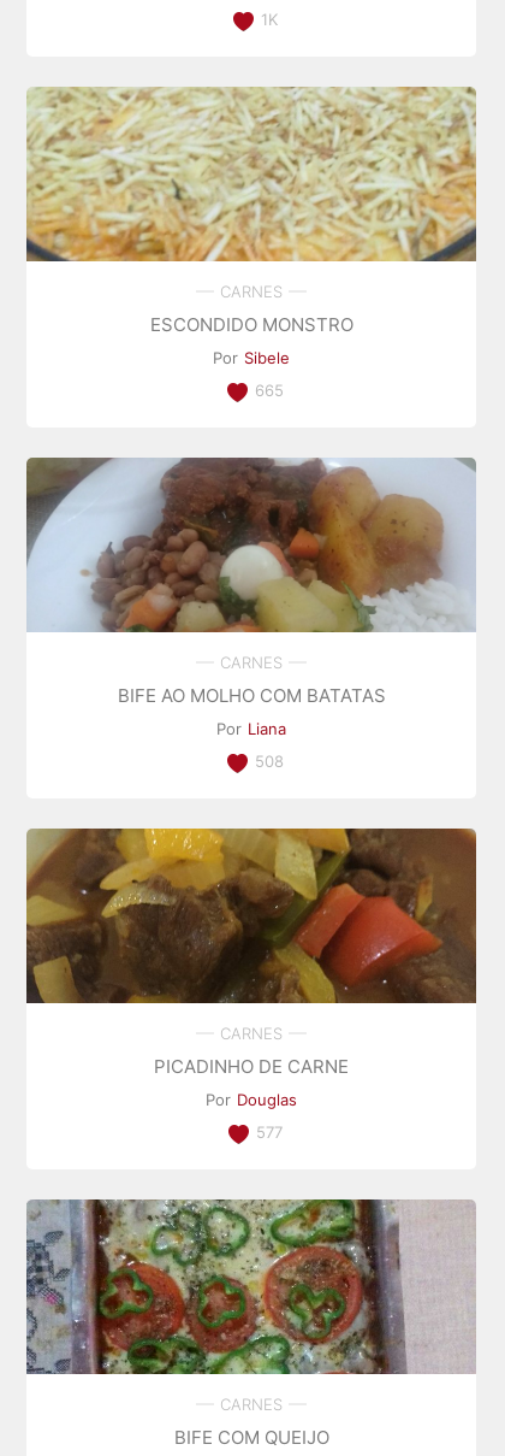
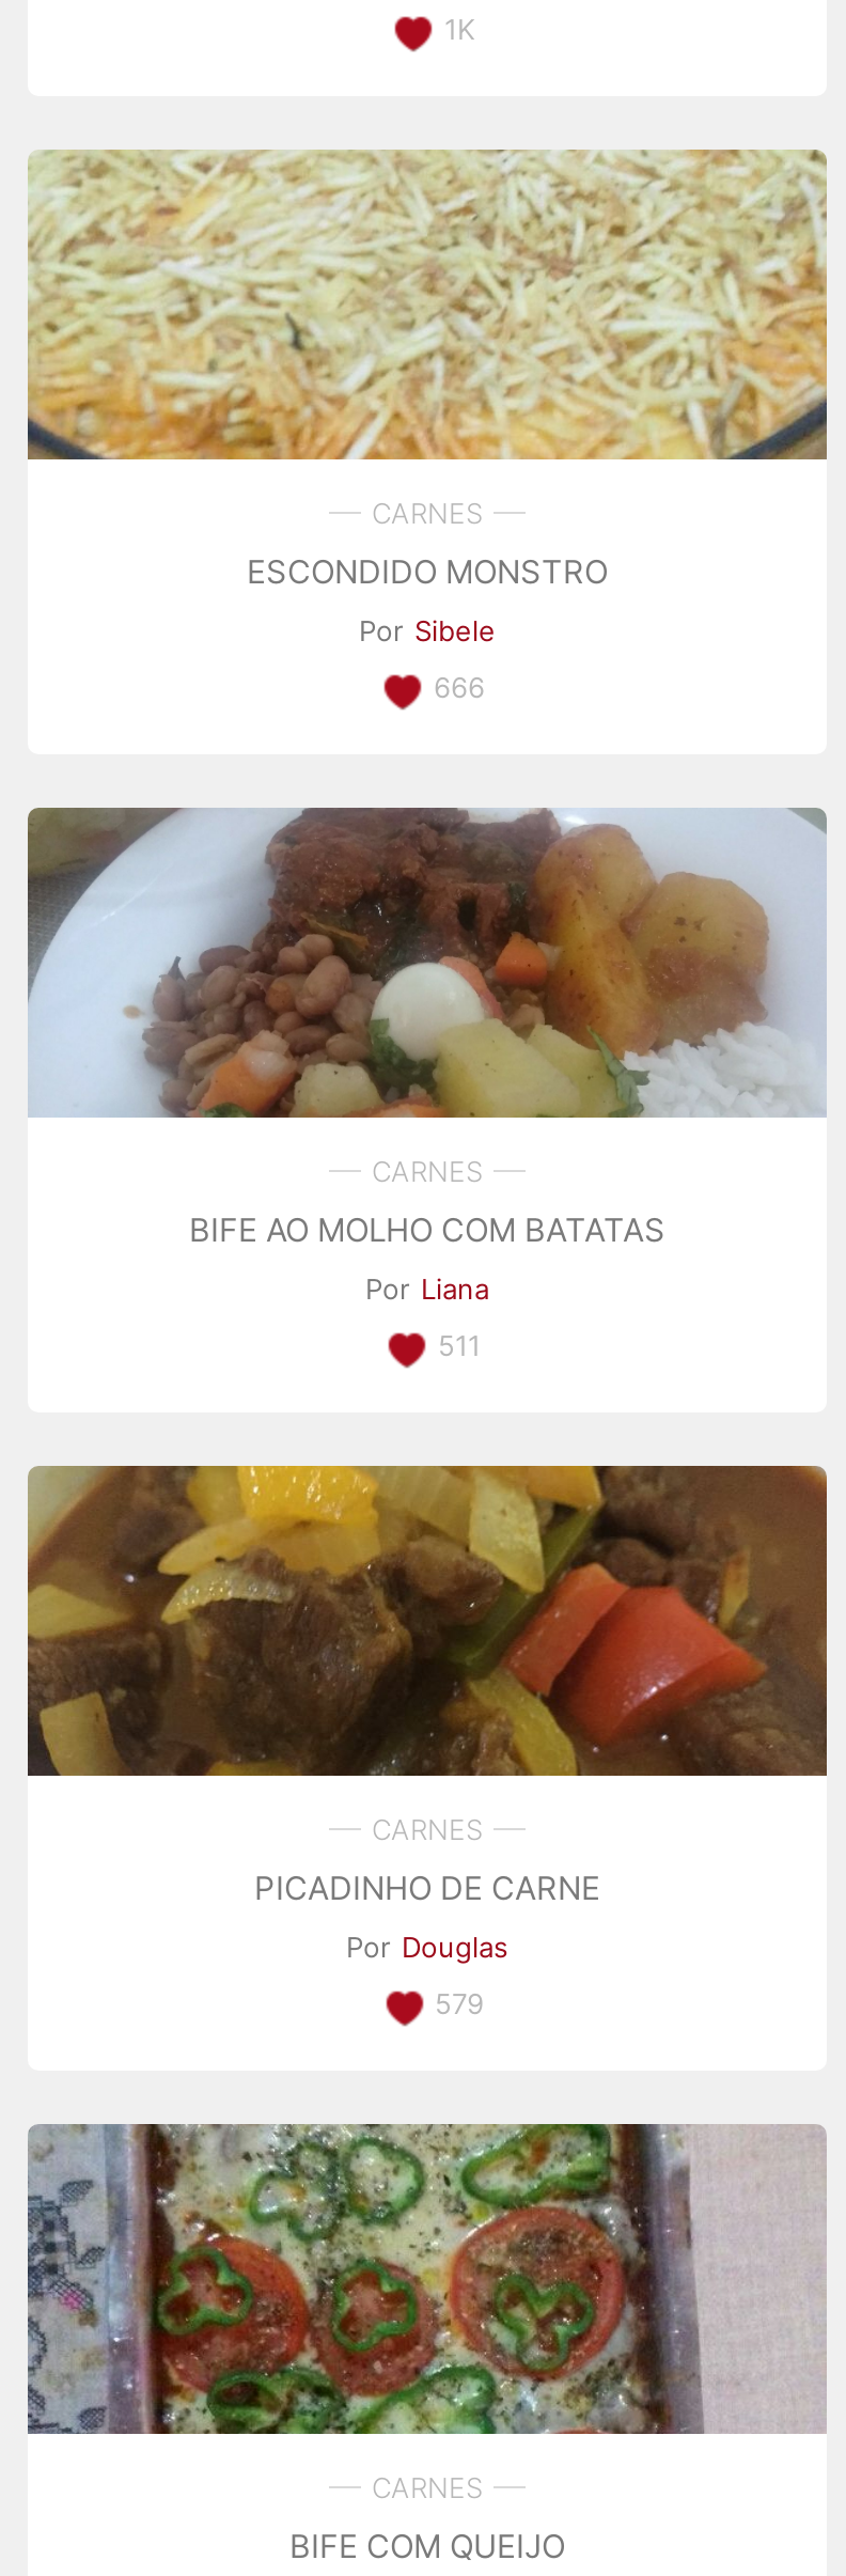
- 665
+ 666

- 508
+ 511

- 577
+ 579
